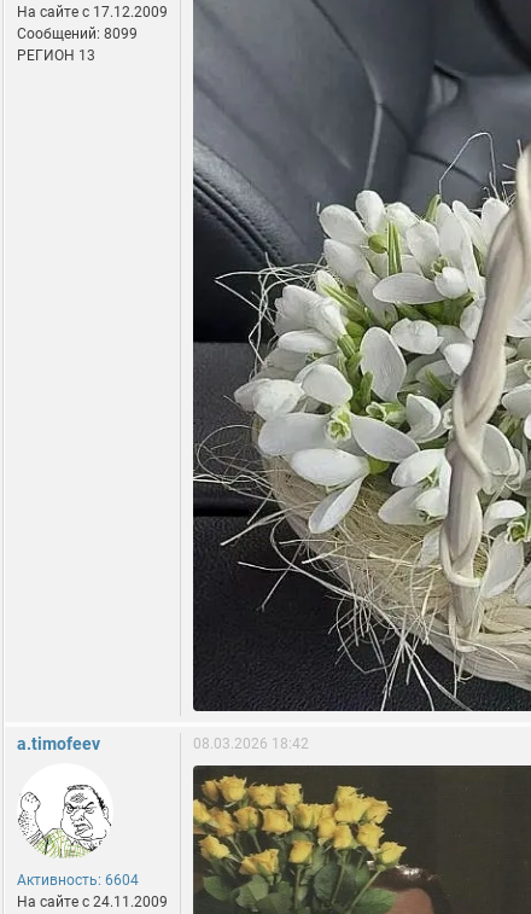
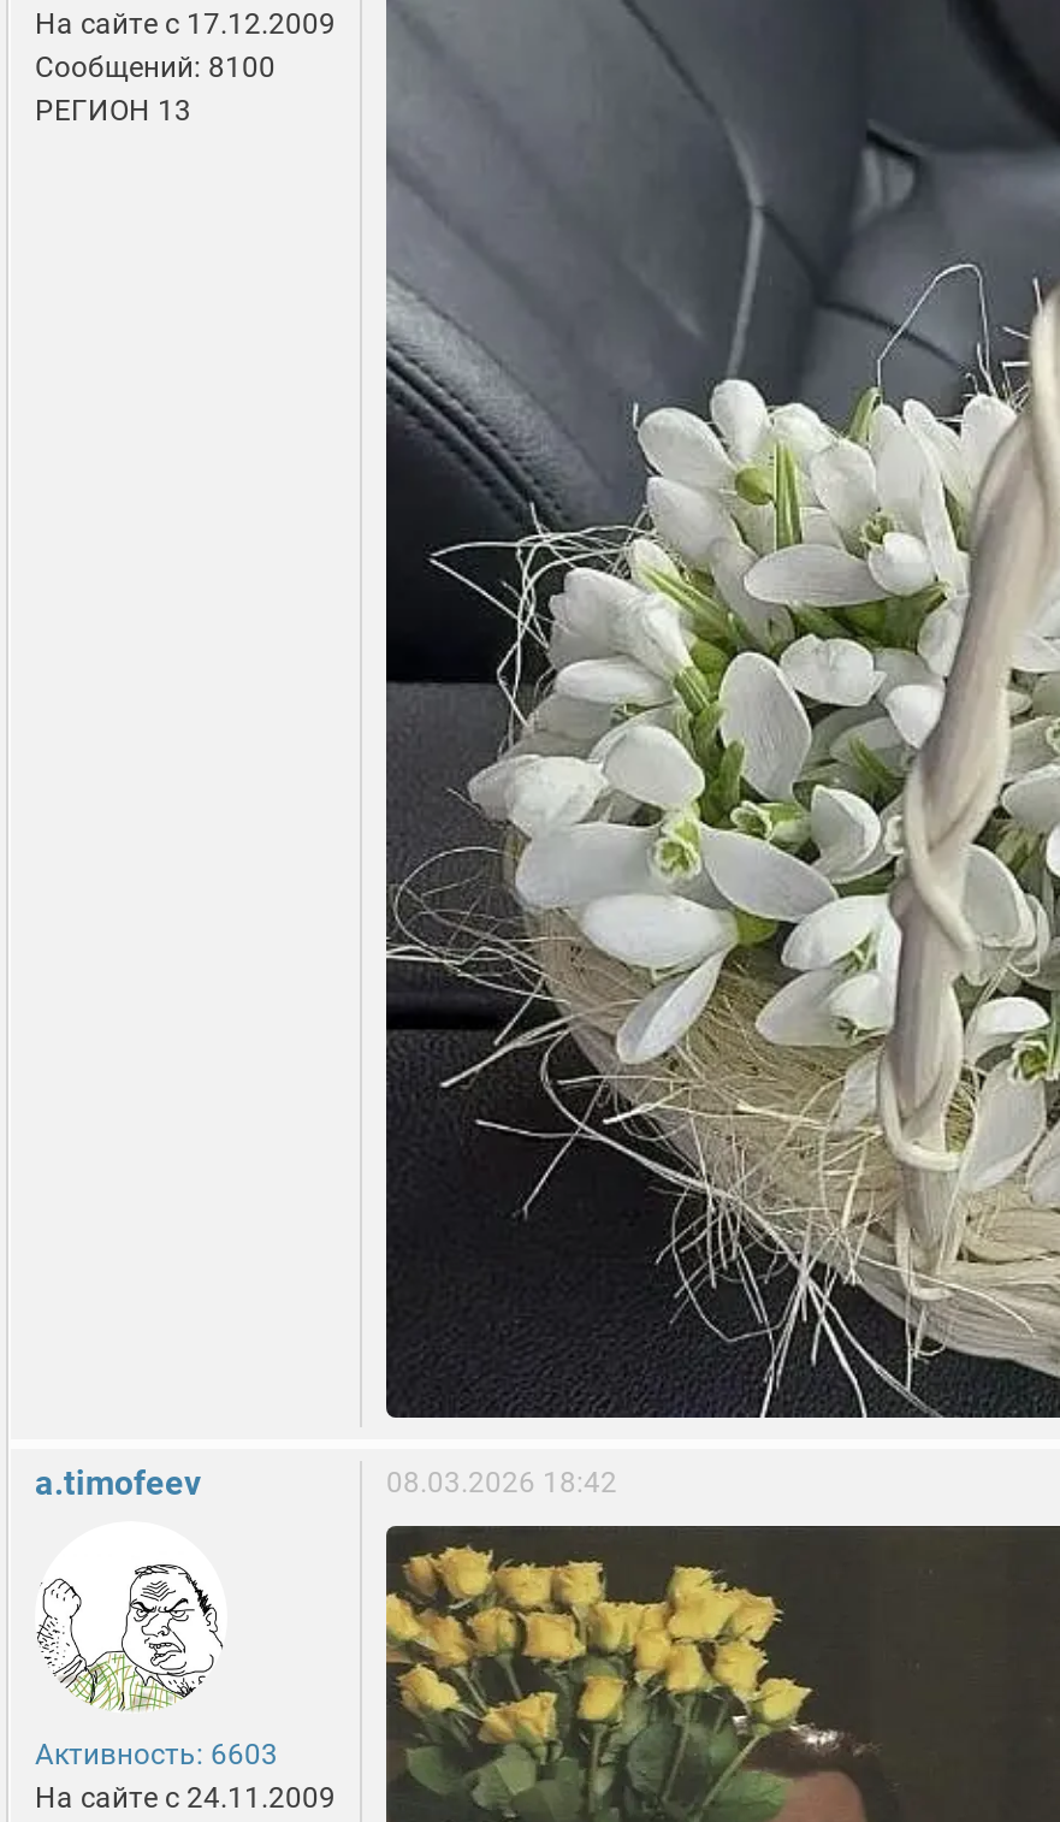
- Сообщений: 8099
+ Сообщений: 8100

- Активность: 6604
+ Активность: 6603
